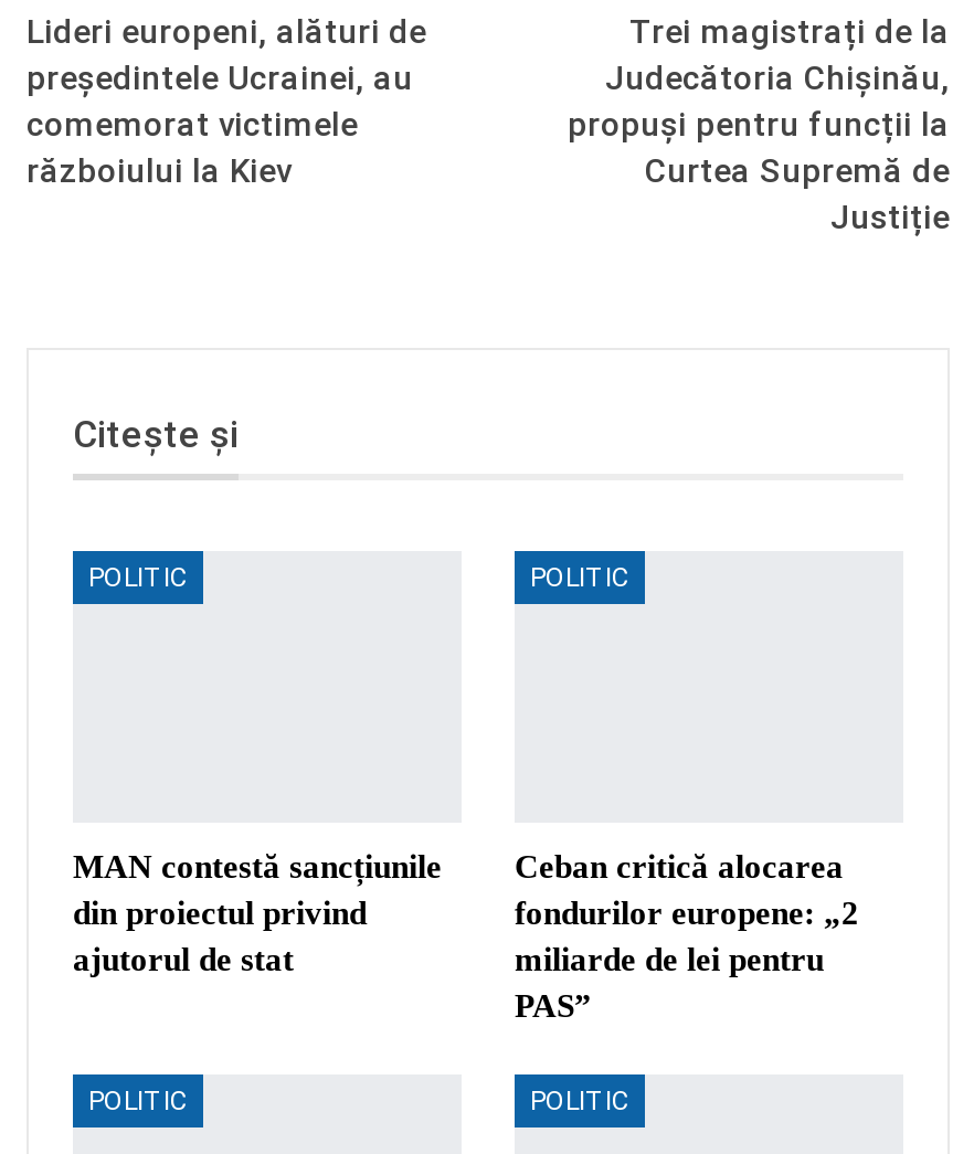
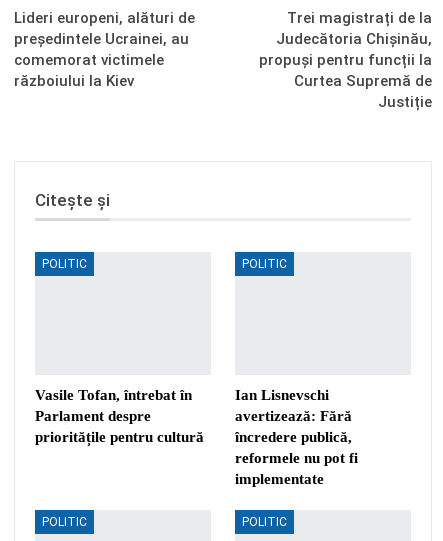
- MAN contestă sancțiunile
- din proiectul privind
- ajutorul de stat
+ Vasile Tofan, întrebat în
+ Parlament despre
+ prioritățile pentru cultură

- Ceban critică alocarea
- fondurilor europene: „2
- miliarde de lei pentru
- PAS”
+ Ian Lisnevschi
+ avertizează: Fără
+ încredere publică,
+ reformele nu pot fi
+ implementate
